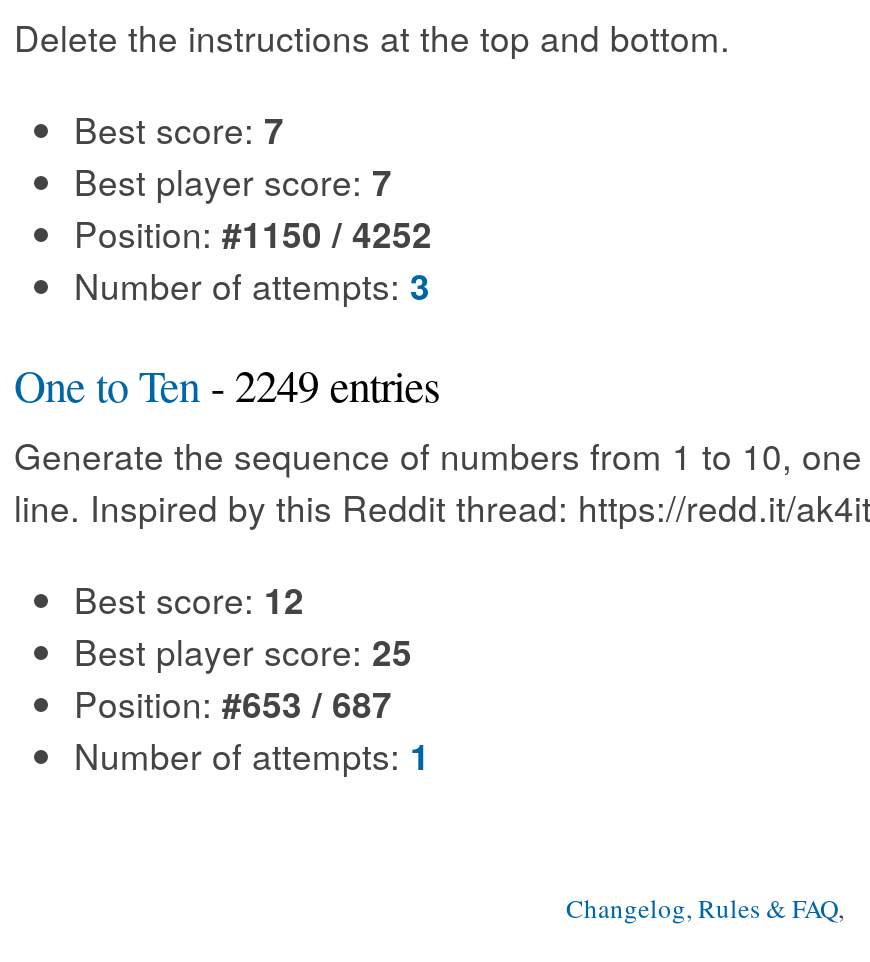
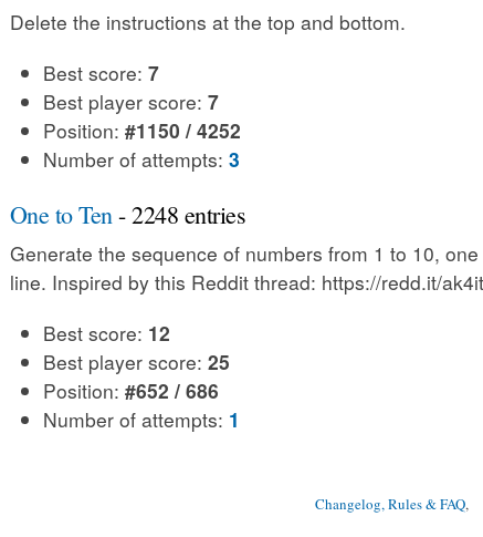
- One to Ten - 2249 entries
+ One to Ten - 2248 entries

- Position: #653 / 687
+ Position: #652 / 686
